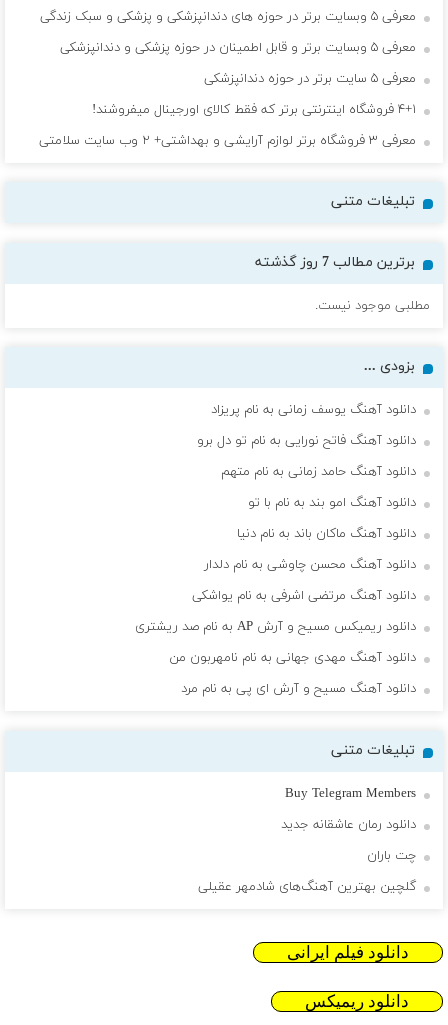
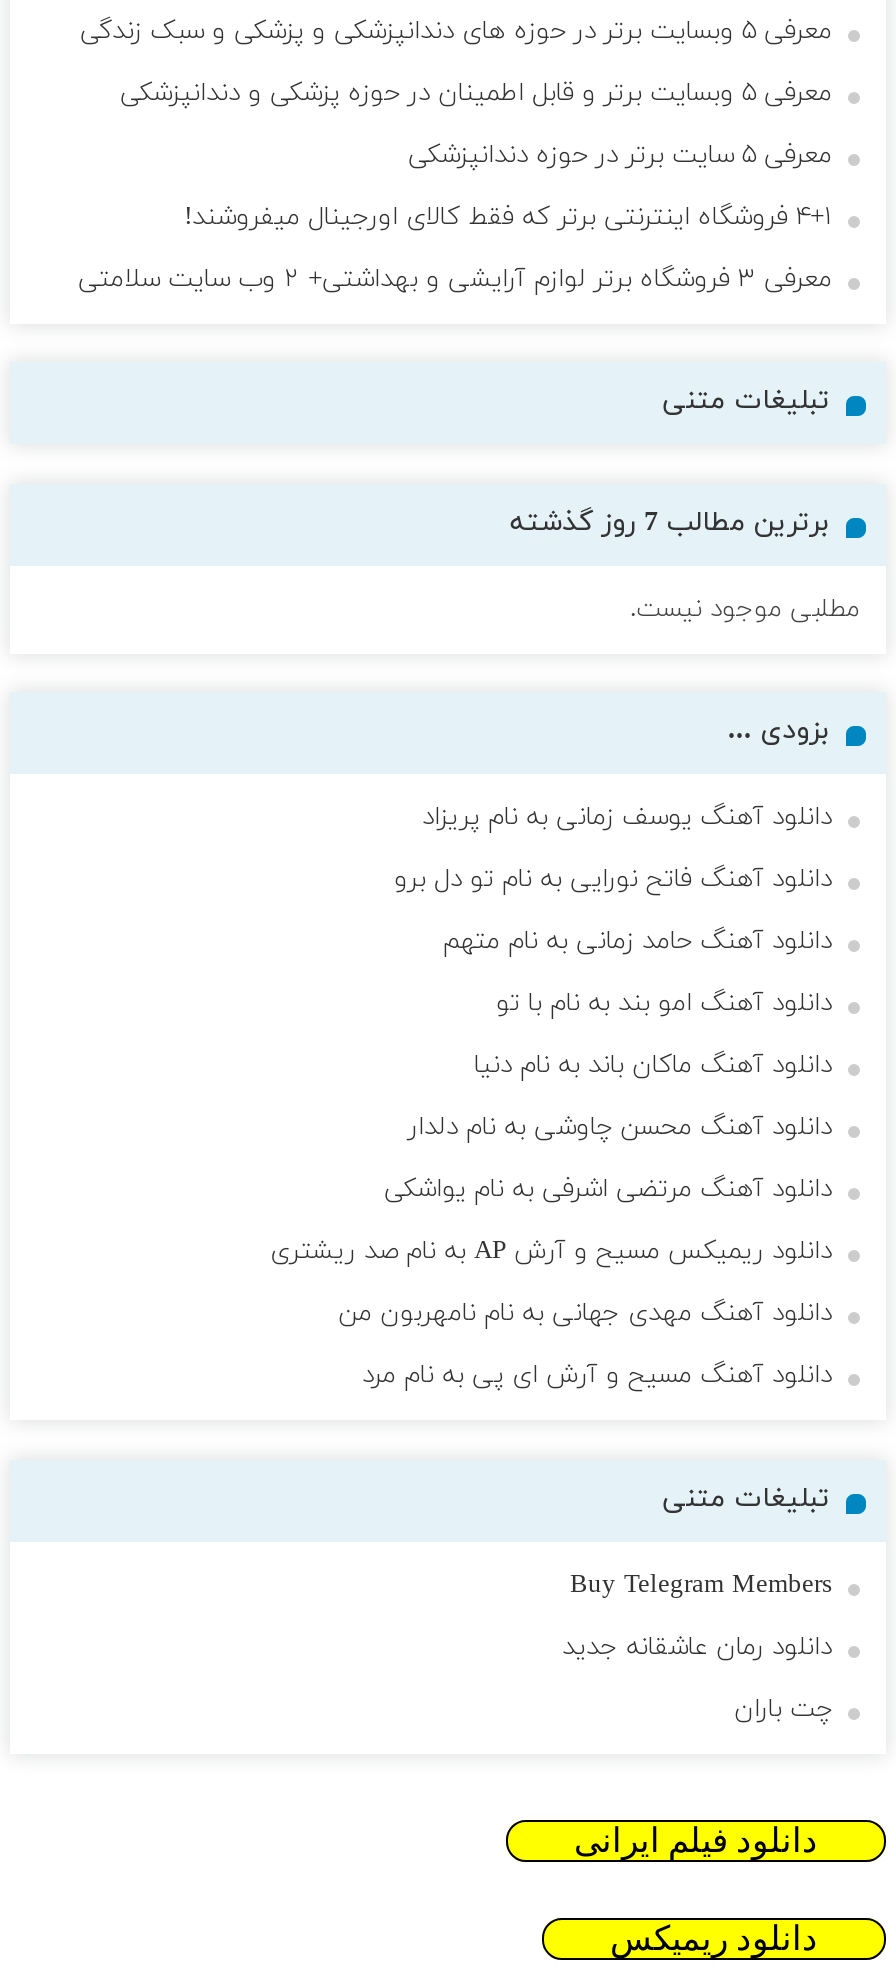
- گلچین بهترین آهنگ‌های شادمهر عقیلی
